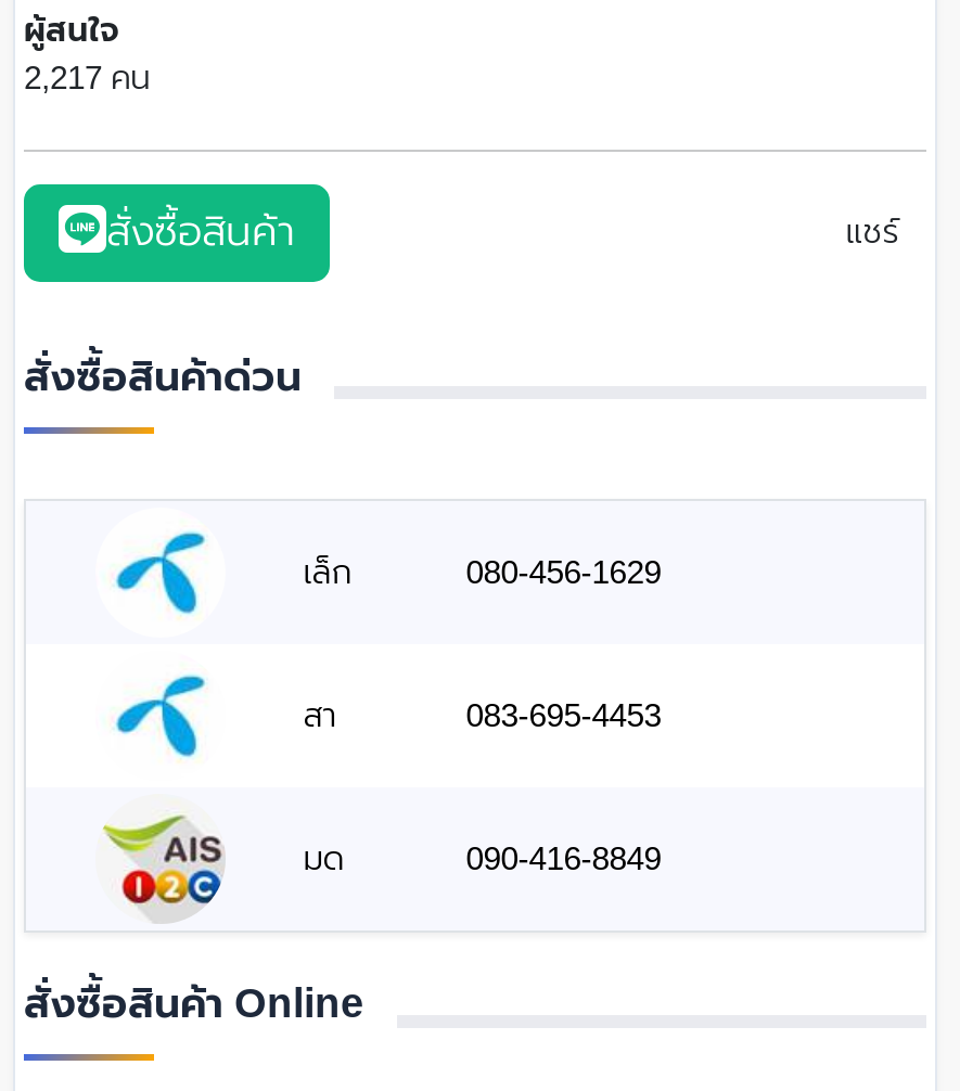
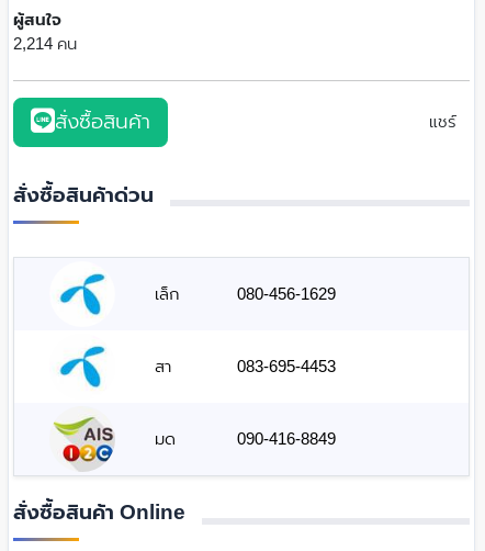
- 2,217 คน
+ 2,214 คน
